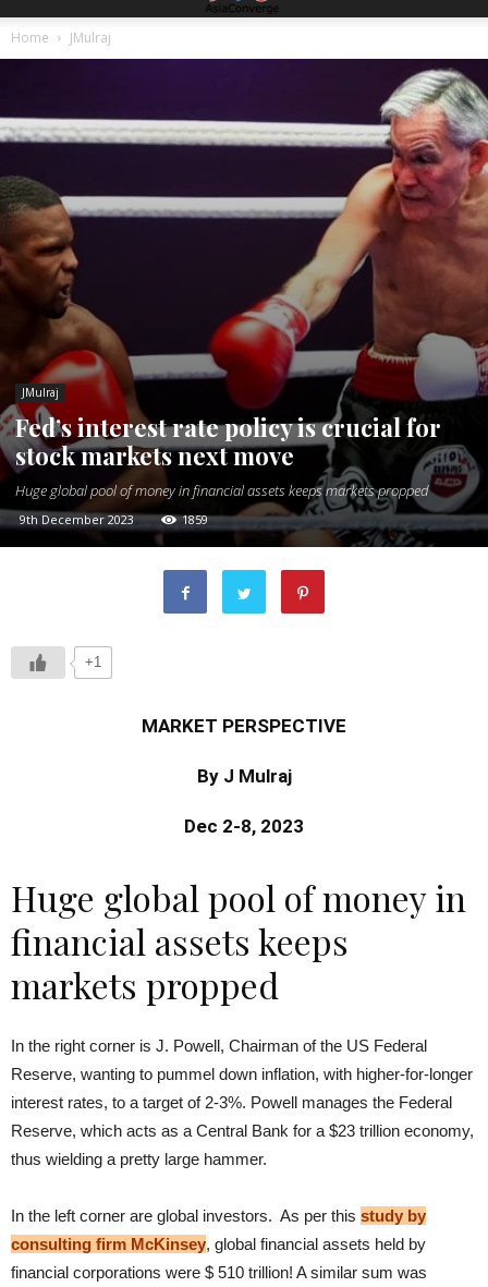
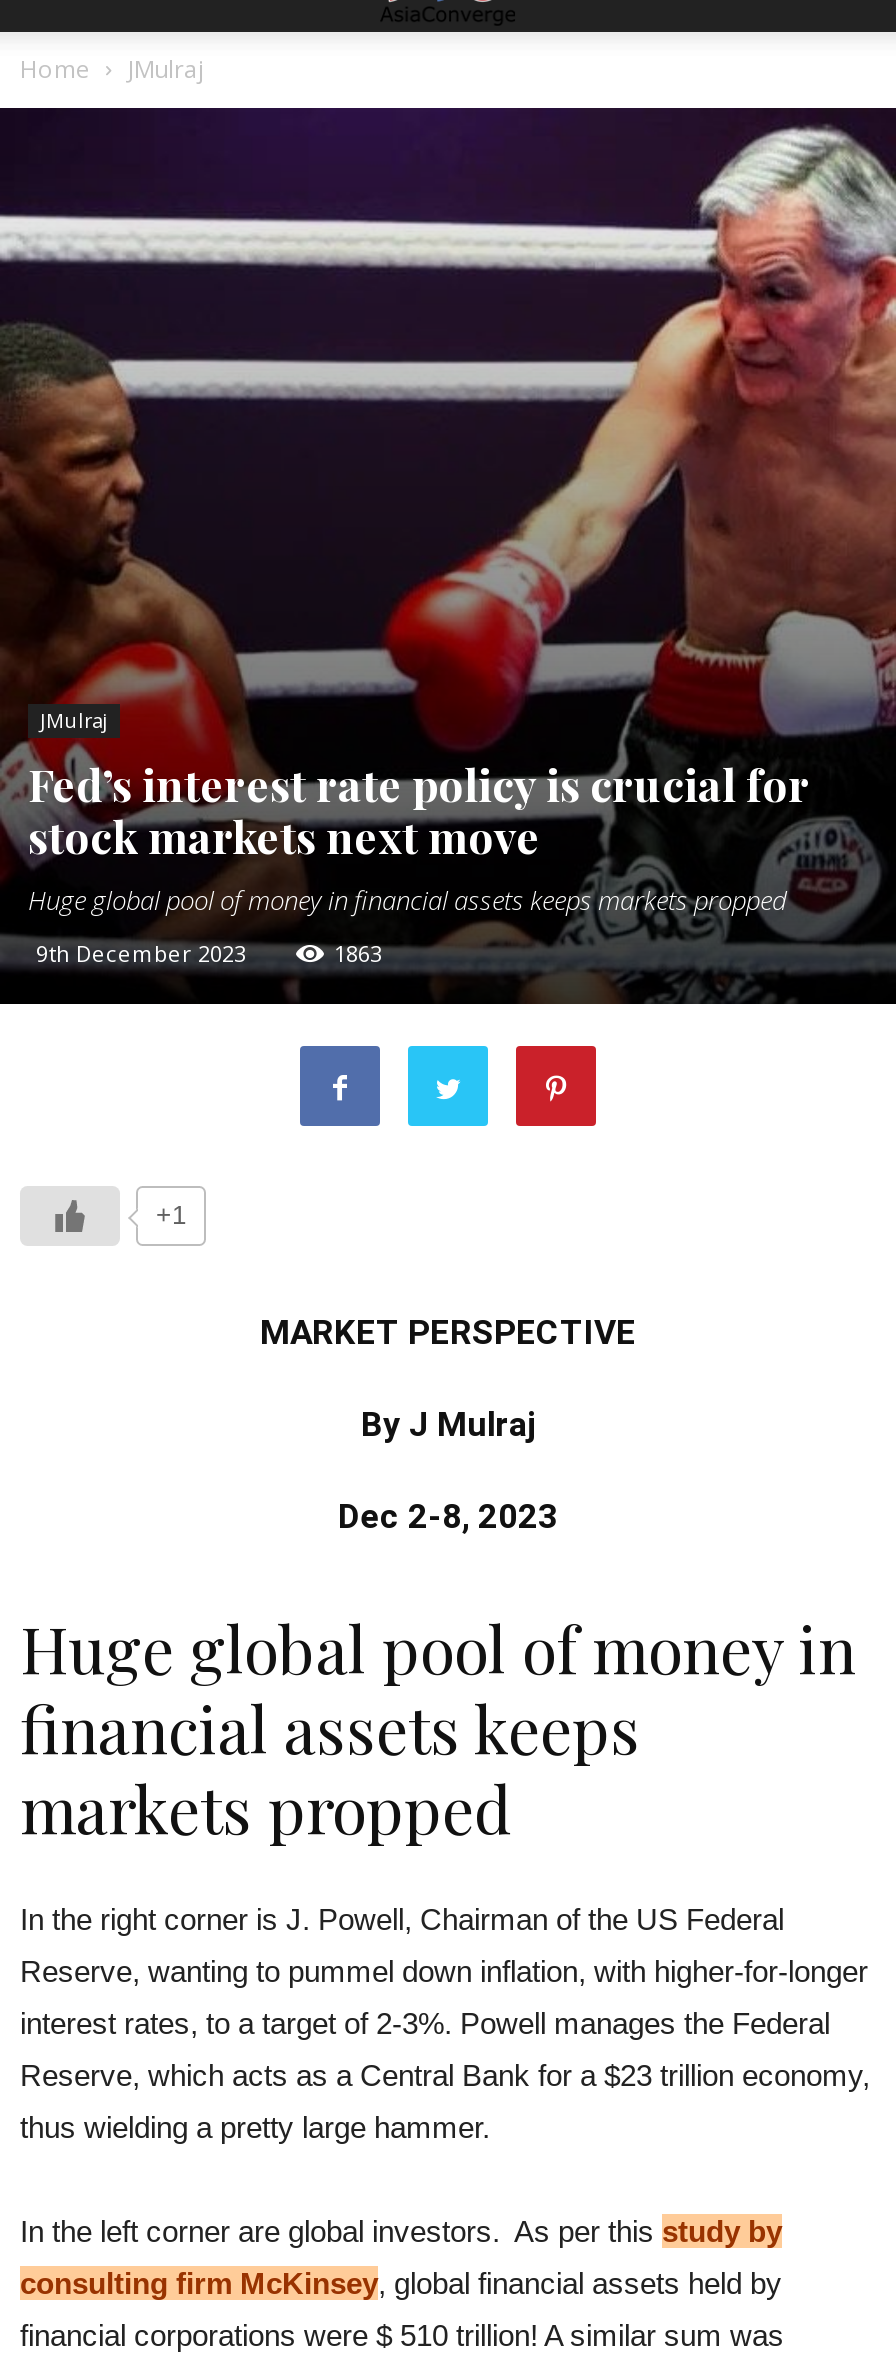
- 1859
+ 1863
